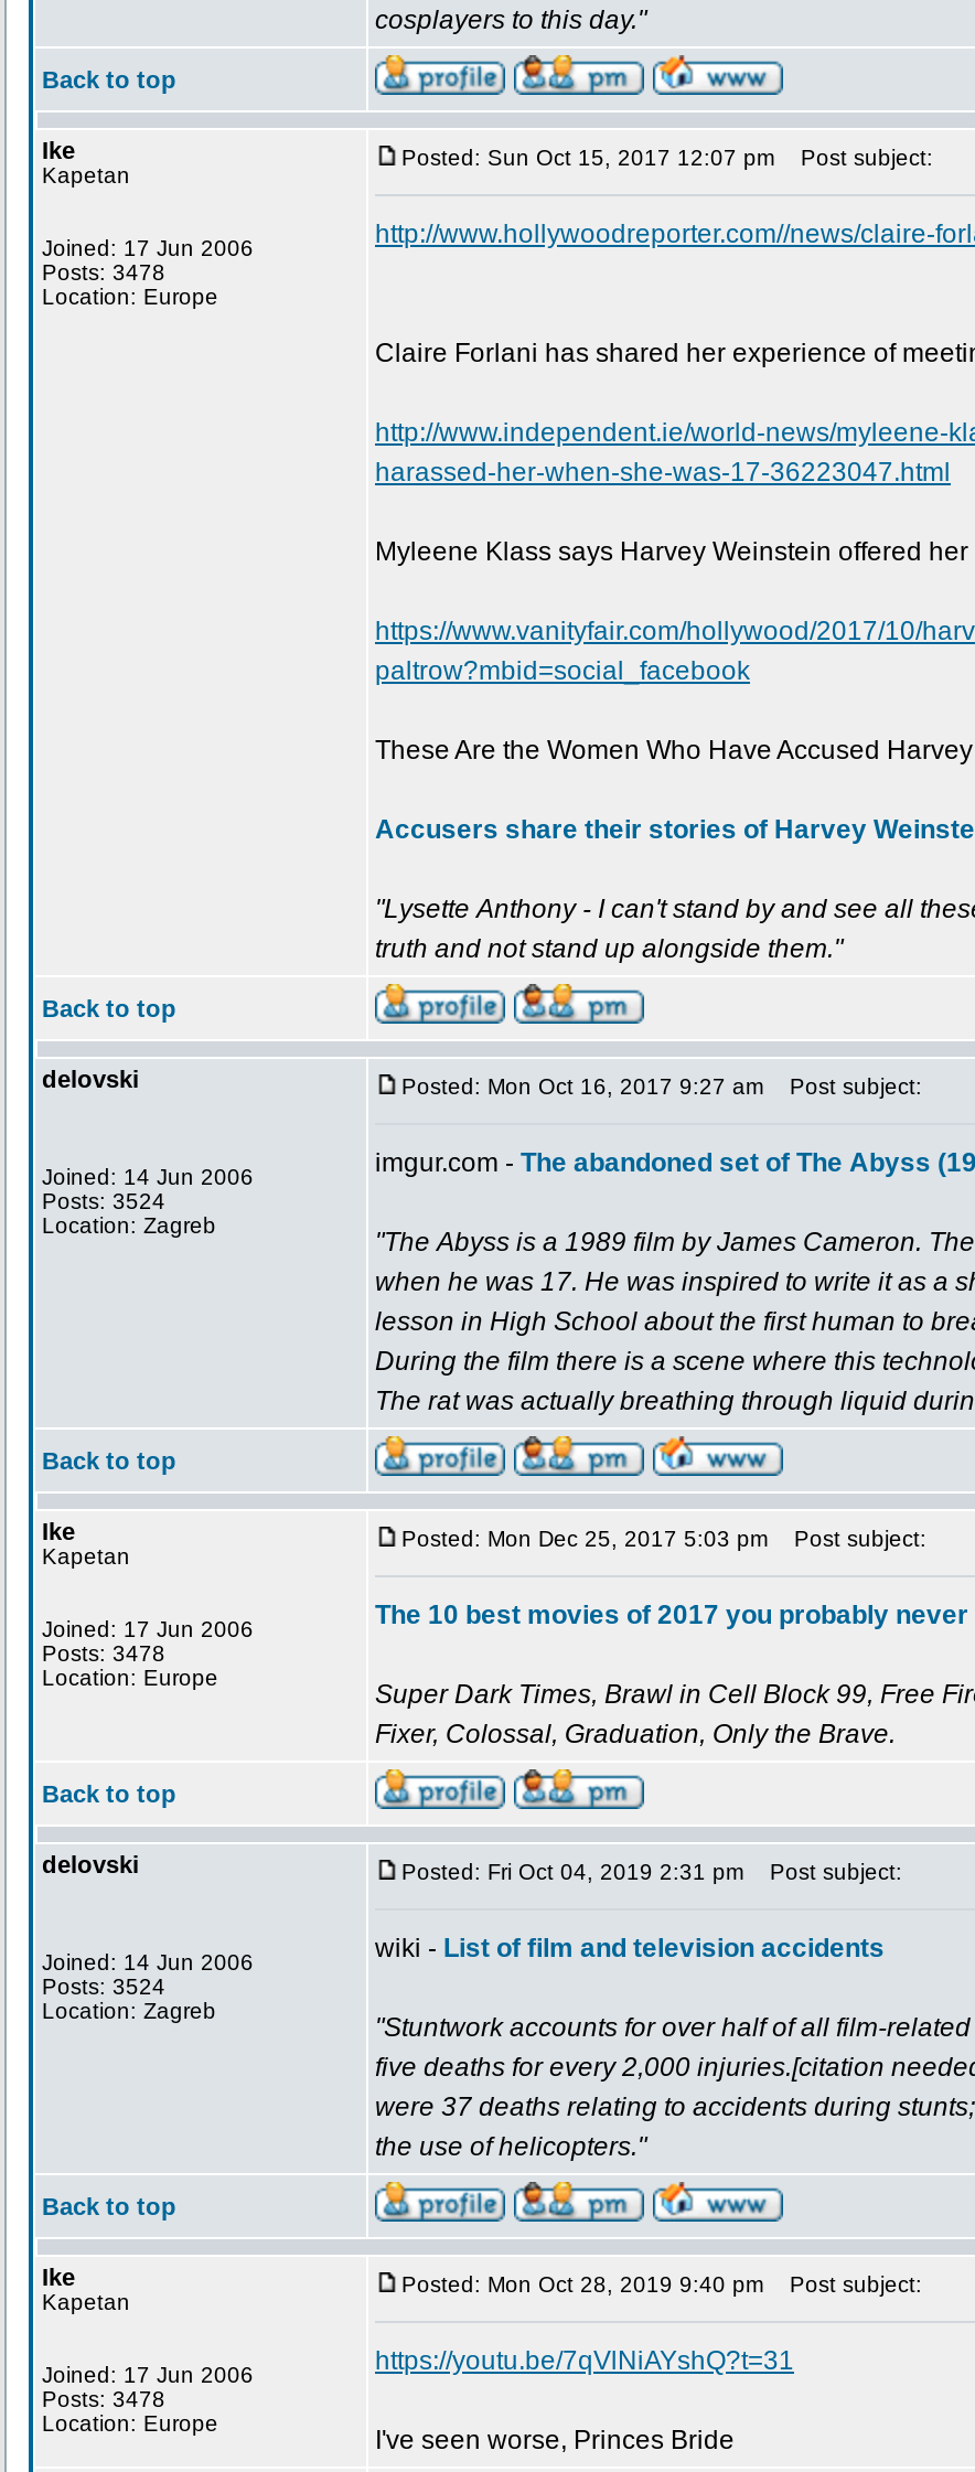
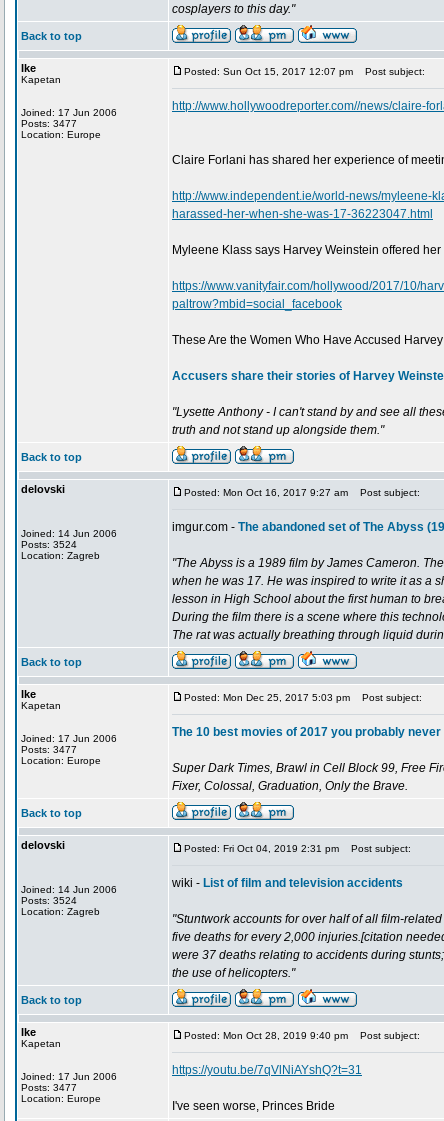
- Posts: 3478
+ Posts: 3477

- Posts: 3478
+ Posts: 3477

- Posts: 3478
+ Posts: 3477
